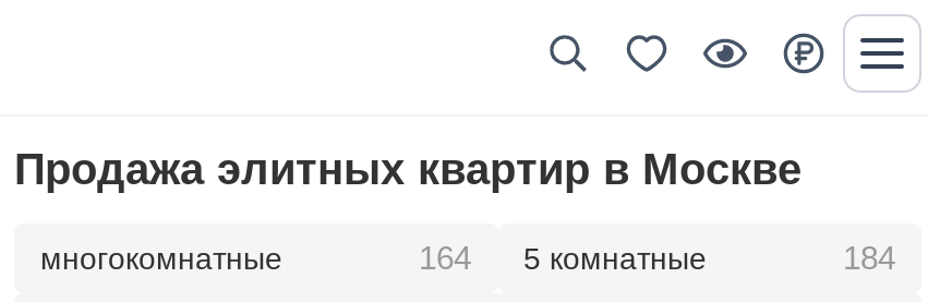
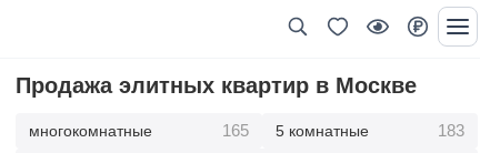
- 164 5 комнатные
+ 165 5 комнатные

- 184
+ 183
